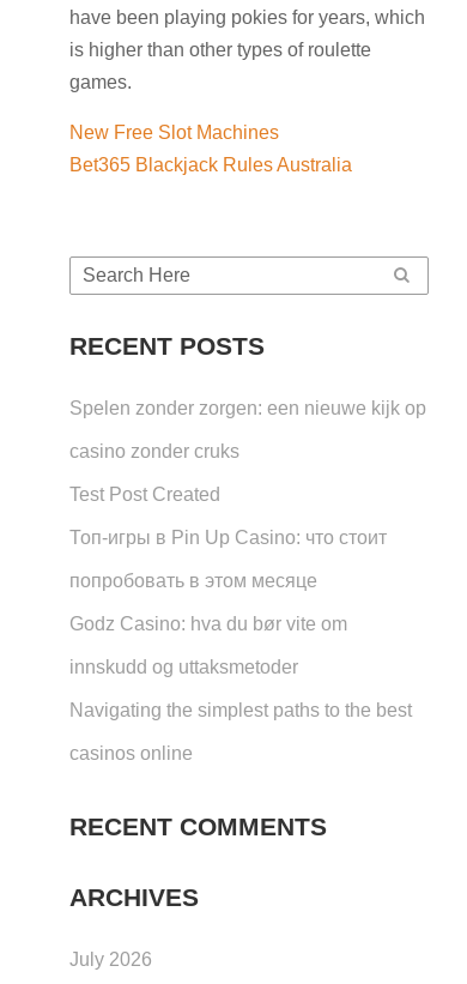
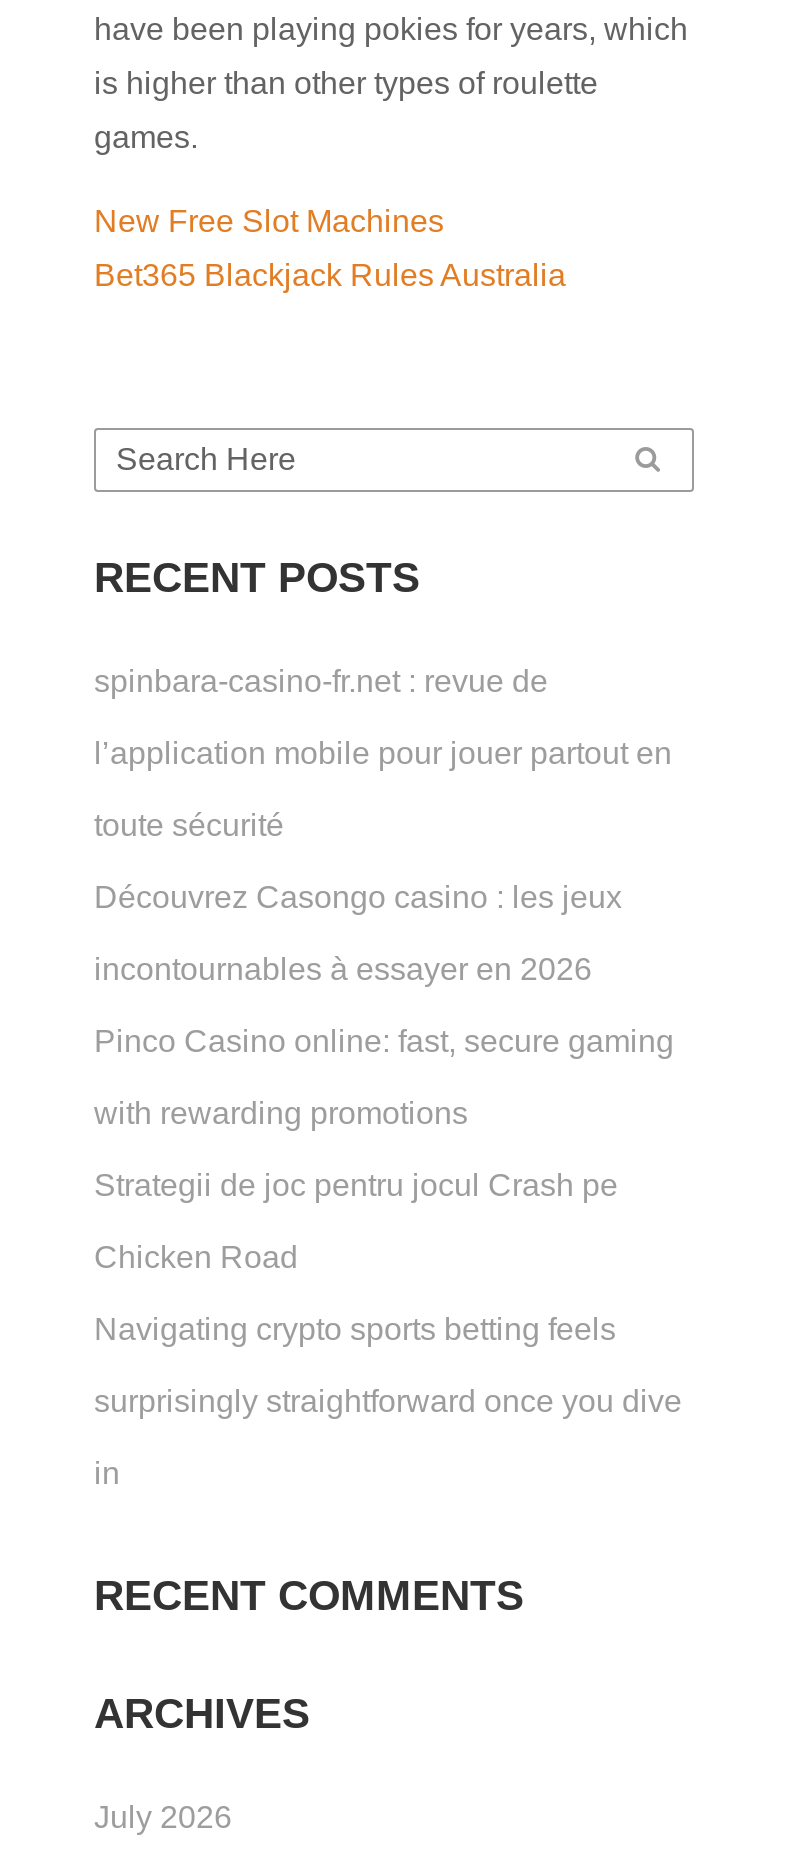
- Spelen zonder zorgen: een nieuwe kijk op
- casino zonder cruks
- Test Post Created
- Топ-игры в Pin Up Casino: что стоит
- попробовать в этом месяце
- Godz Casino: hva du bør vite om
- innskudd og uttaksmetoder
- Navigating the simplest paths to the best
- casinos online
+ spinbara-casino-fr.net : revue de
+ l’application mobile pour jouer partout en
+ toute sécurité
+ Découvrez Casongo casino : les jeux
+ incontournables à essayer en 2026
+ Pinco Casino online: fast, secure gaming
+ with rewarding promotions
+ Strategii de joc pentru jocul Crash pe
+ Chicken Road
+ Navigating crypto sports betting feels
+ surprisingly straightforward once you dive
+ in
